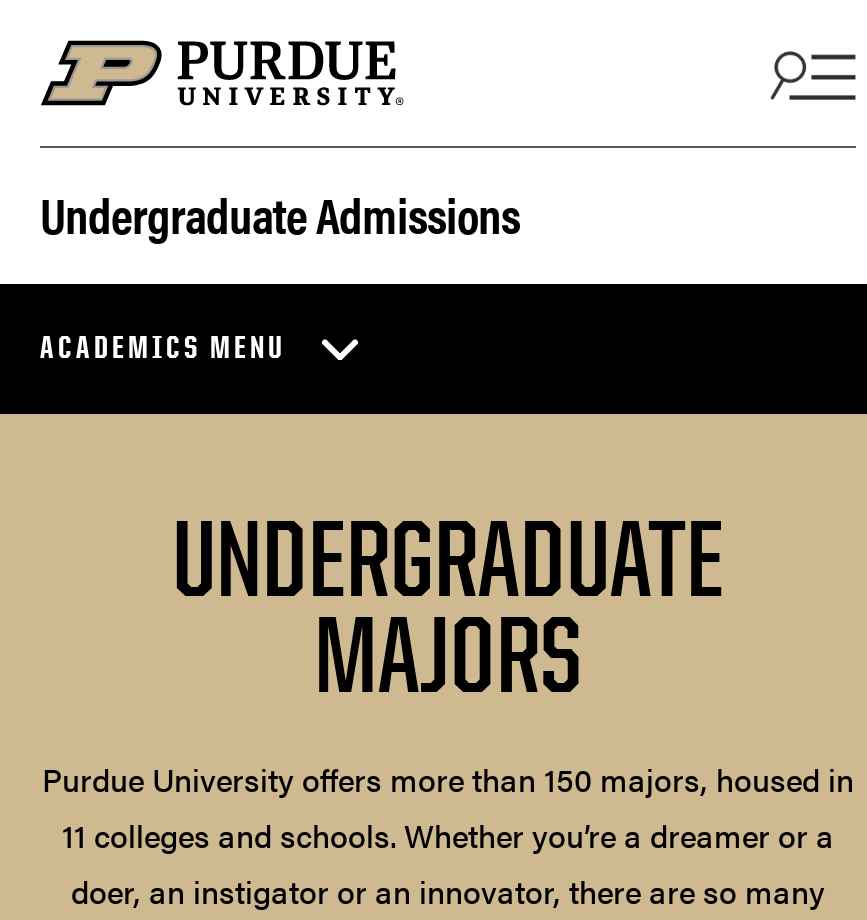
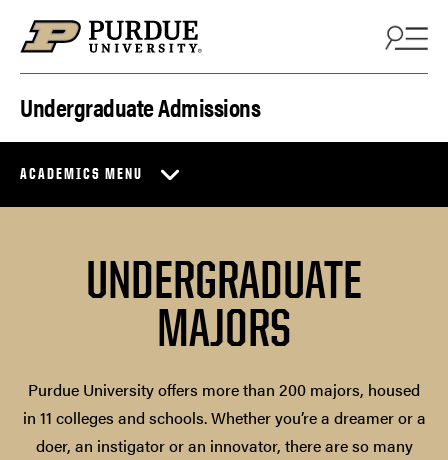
- Purdue University offers more than 150 majors, housed in
- 11 colleges and schools. Whether you’re a dreamer or a
+ Purdue University offers more than 200 majors, housed
+ in 11 colleges and schools. Whether you’re a dreamer or a
